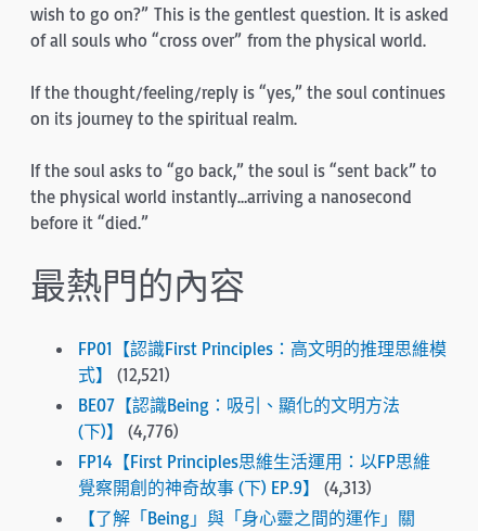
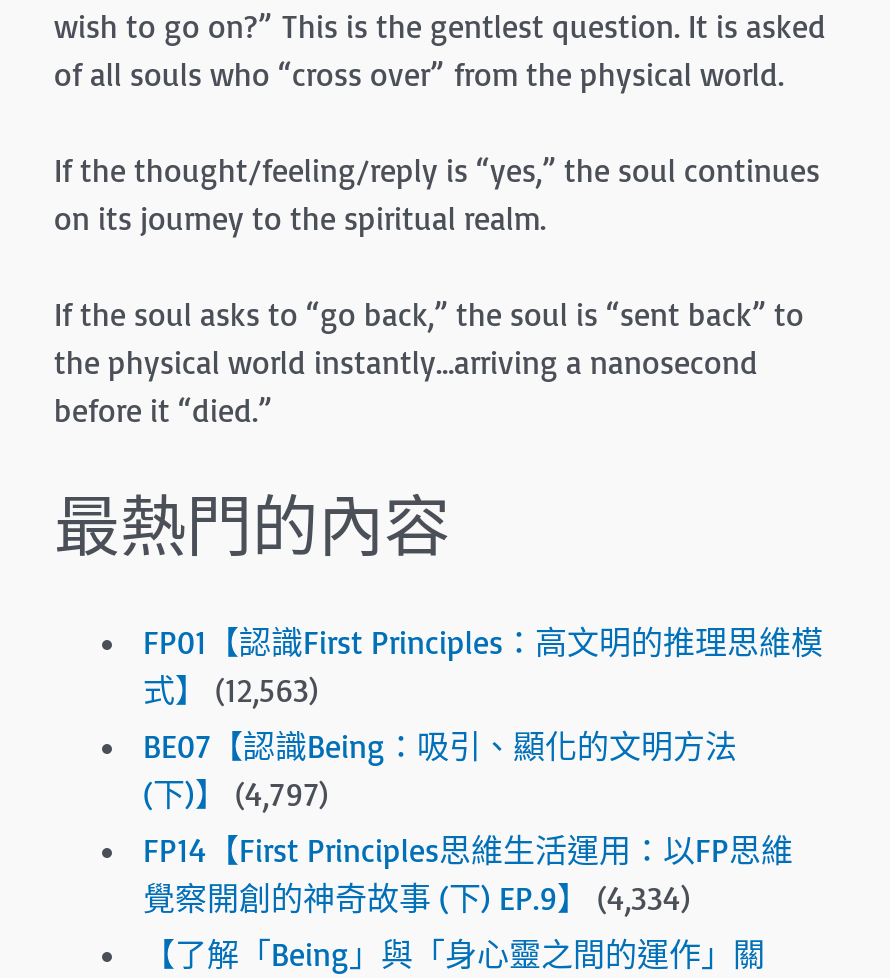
- 式】 (12,521)
+ 式】 (12,563)

- (下)】 (4,776)
+ (下)】 (4,797)

- 覺察開創的神奇故事 (下) EP.9】 (4,313)
+ 覺察開創的神奇故事 (下) EP.9】 (4,334)
